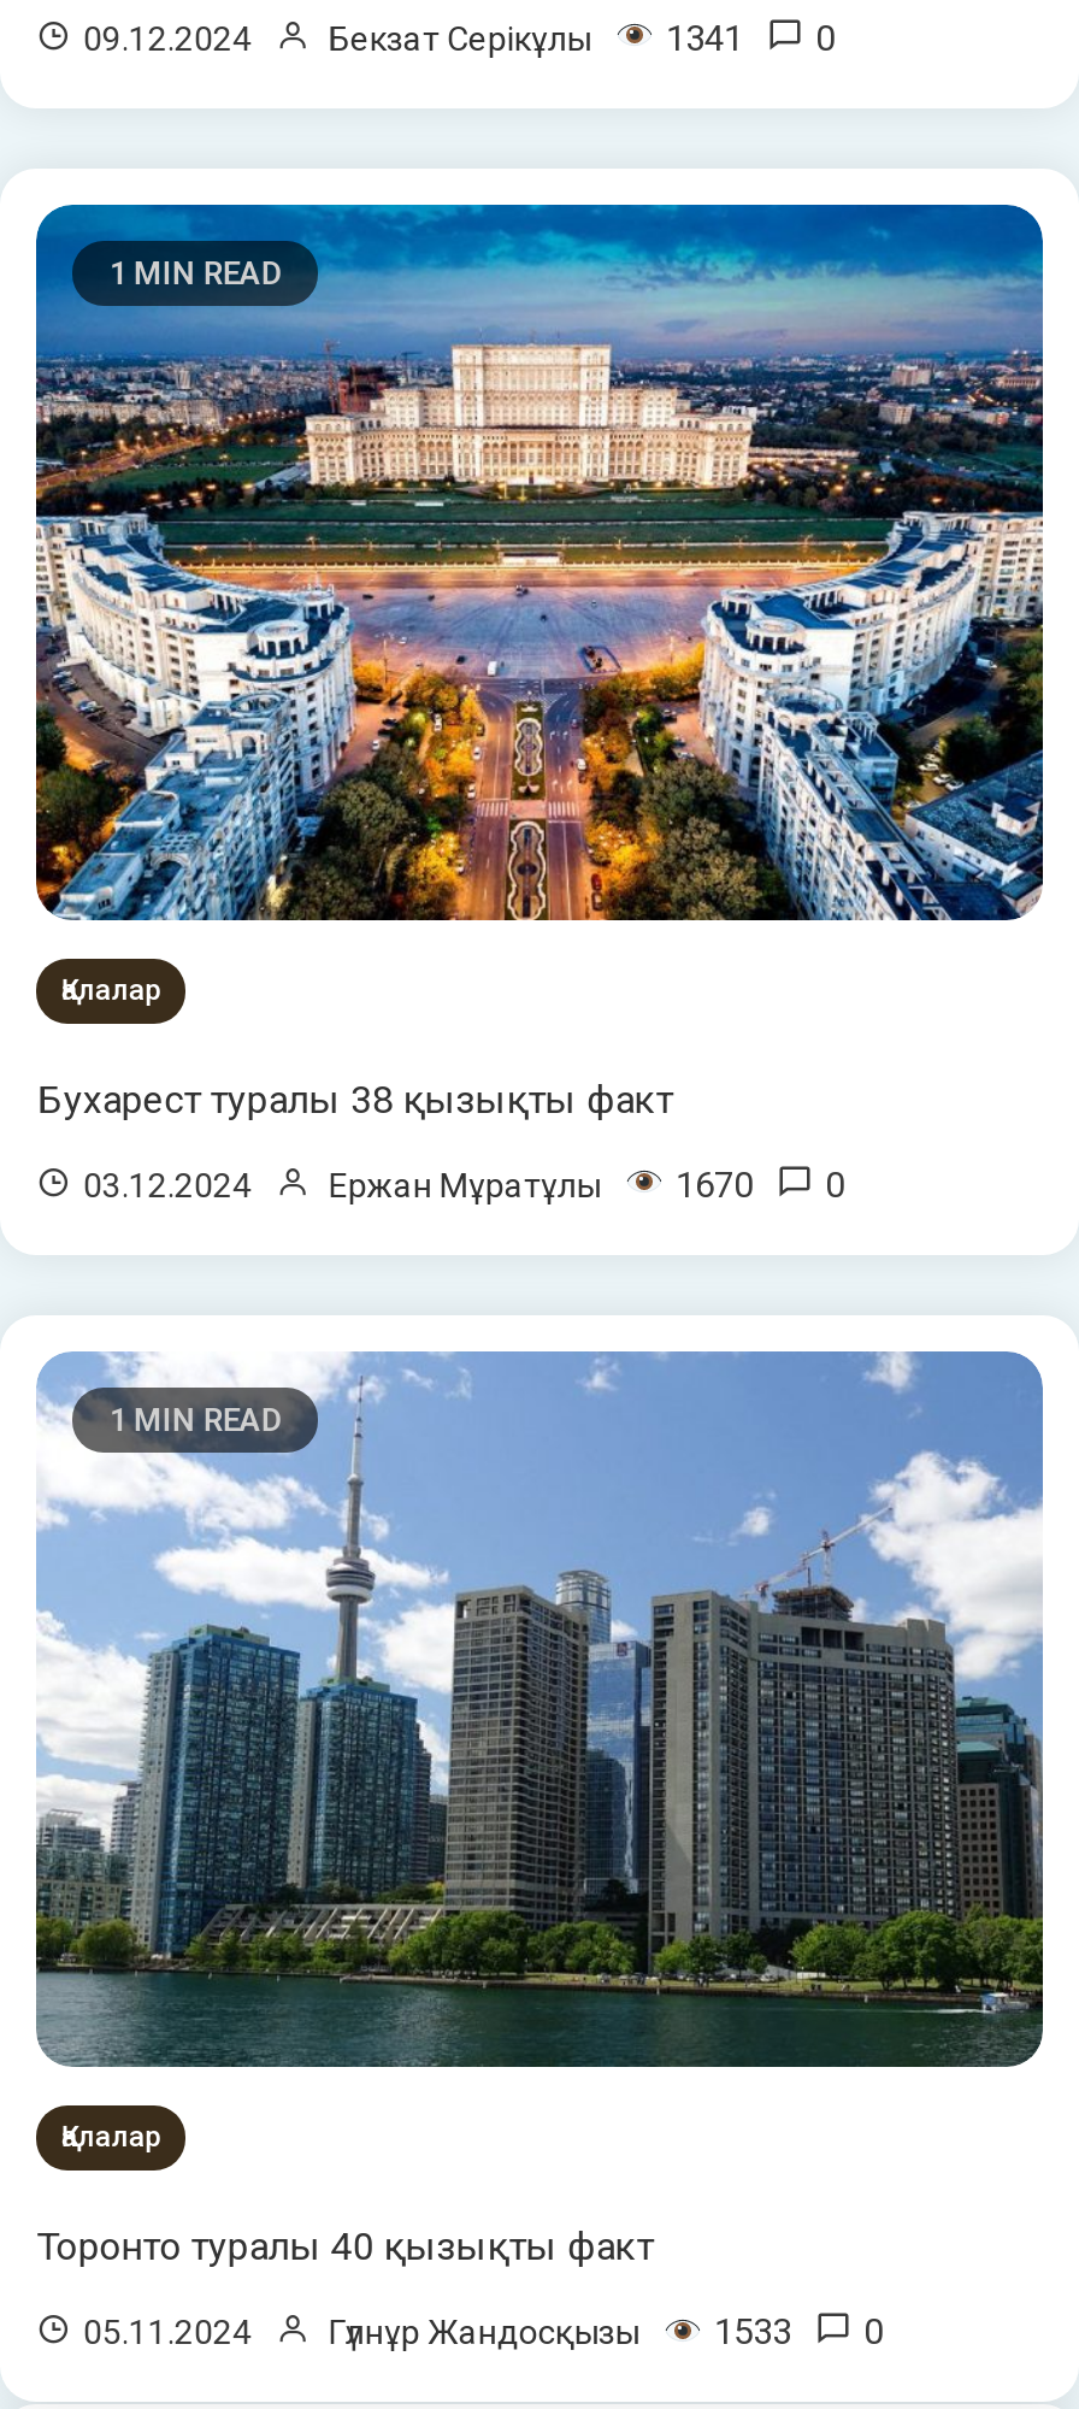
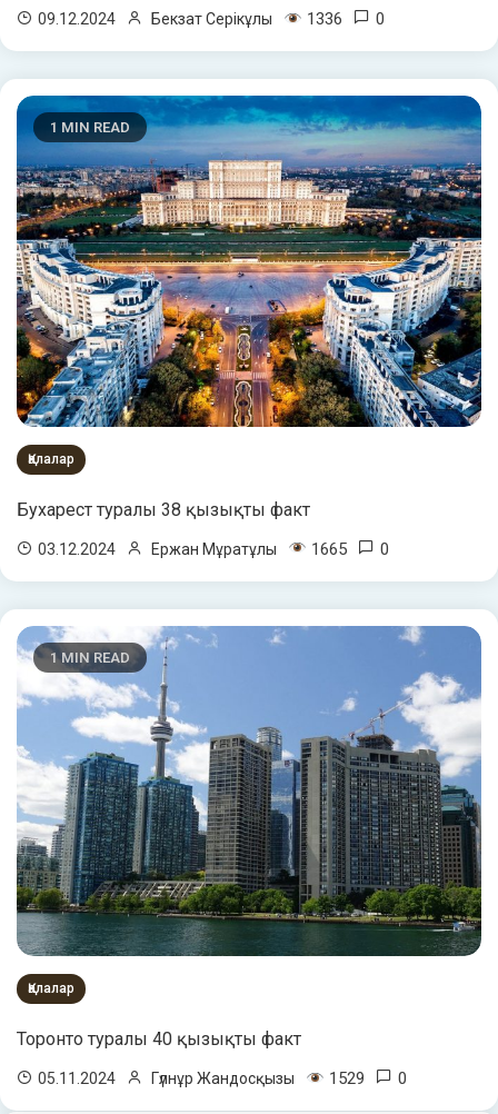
- Бекзат Серікұлы 1341 0
+ Бекзат Серікұлы 1336 0

- 03.12.2024 Ержан Мұратұлы 1670 0
+ 03.12.2024 Ержан Мұратұлы 1665 0

- 05.11.2024 Гүлнұр Жандосқызы 1533 0
+ 05.11.2024 Гүлнұр Жандосқызы 1529 0
